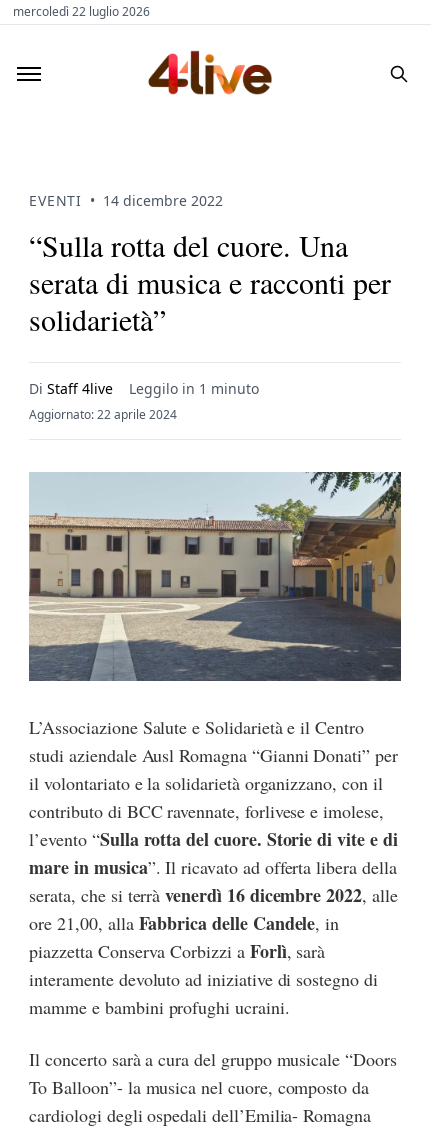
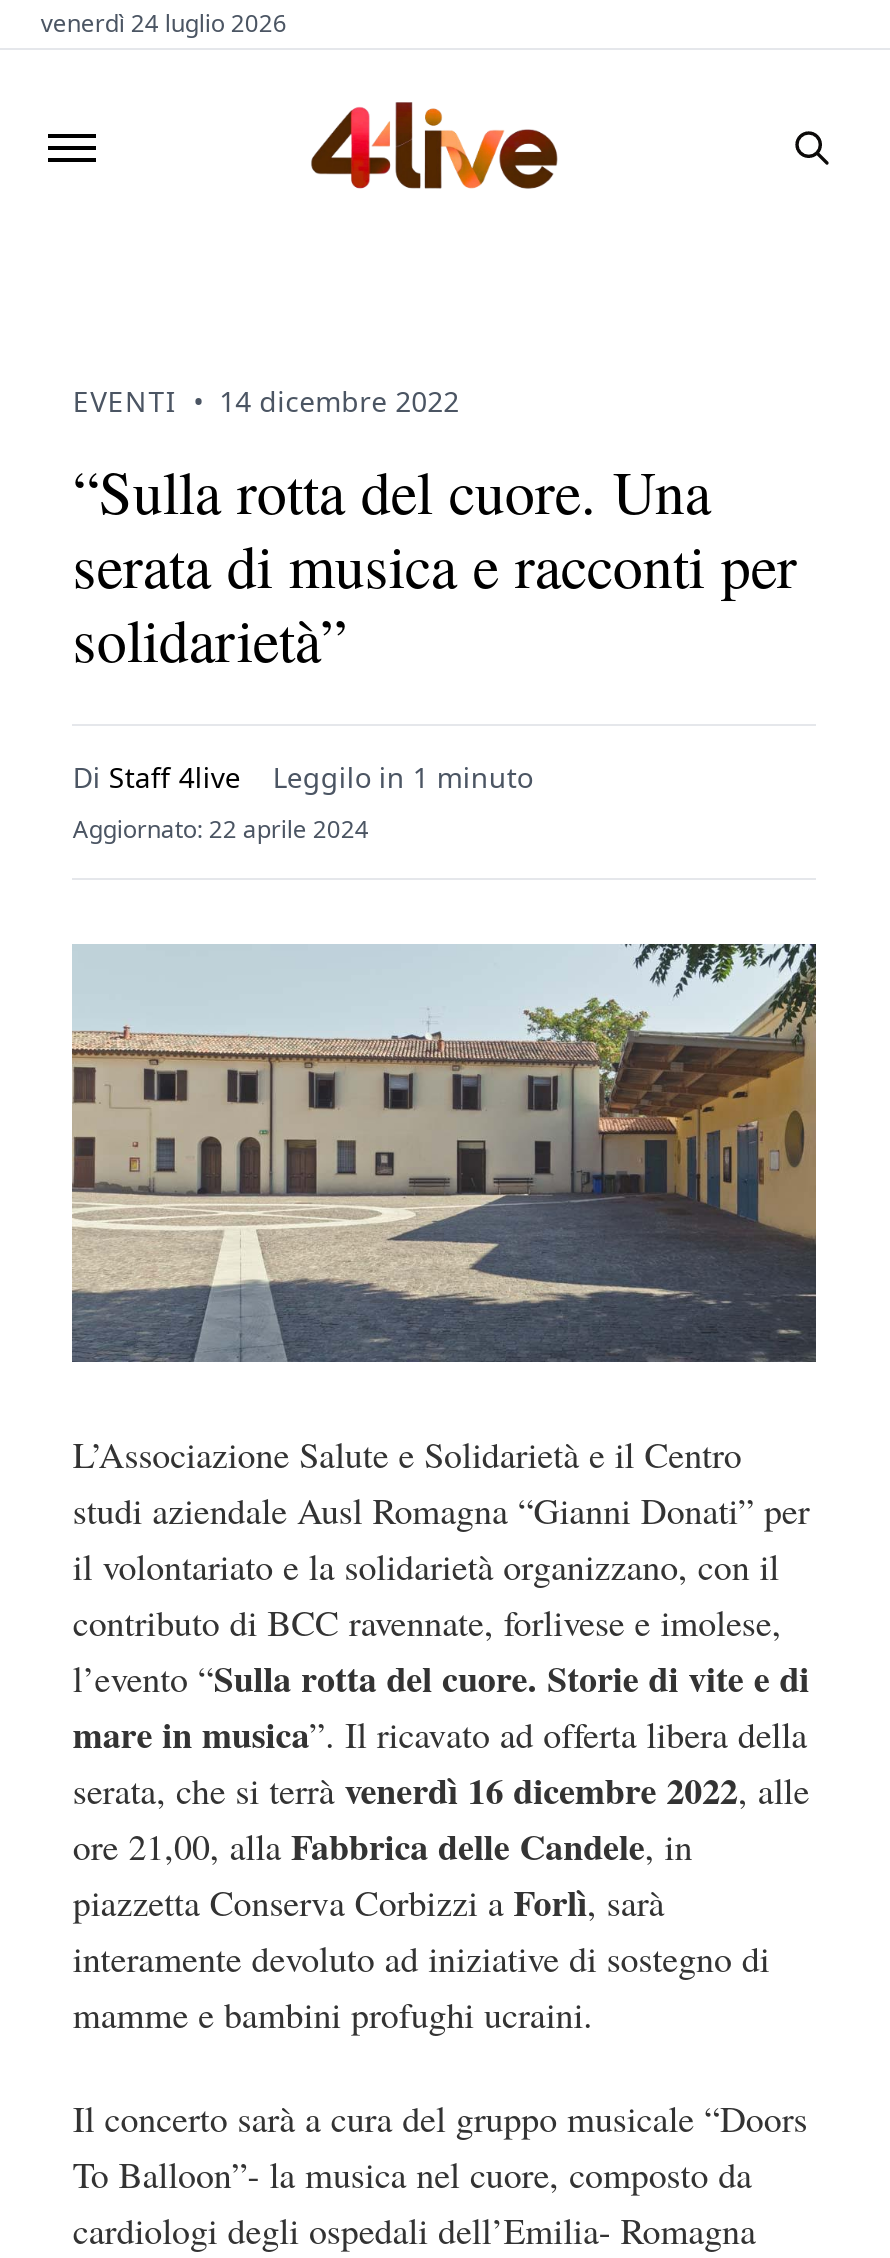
- mercoledì 22 luglio 2026
+ venerdì 24 luglio 2026
